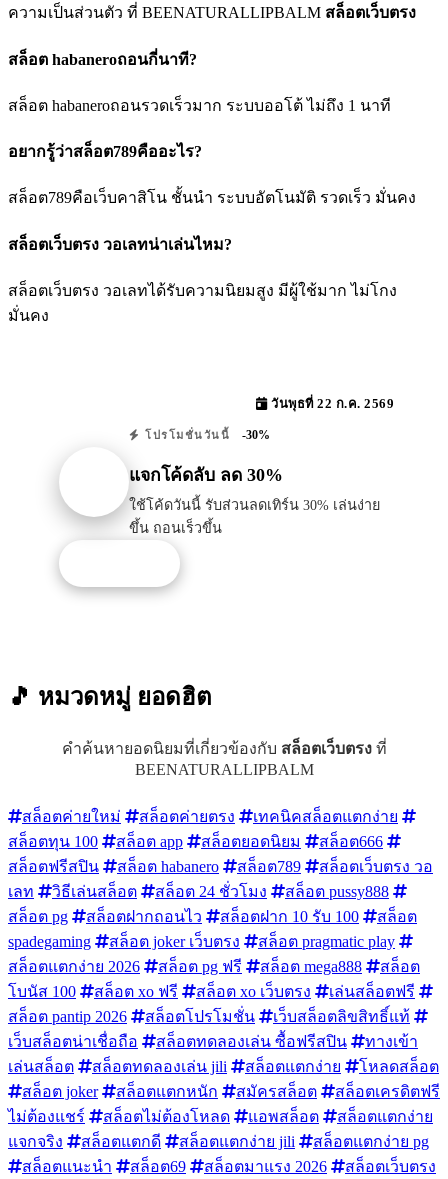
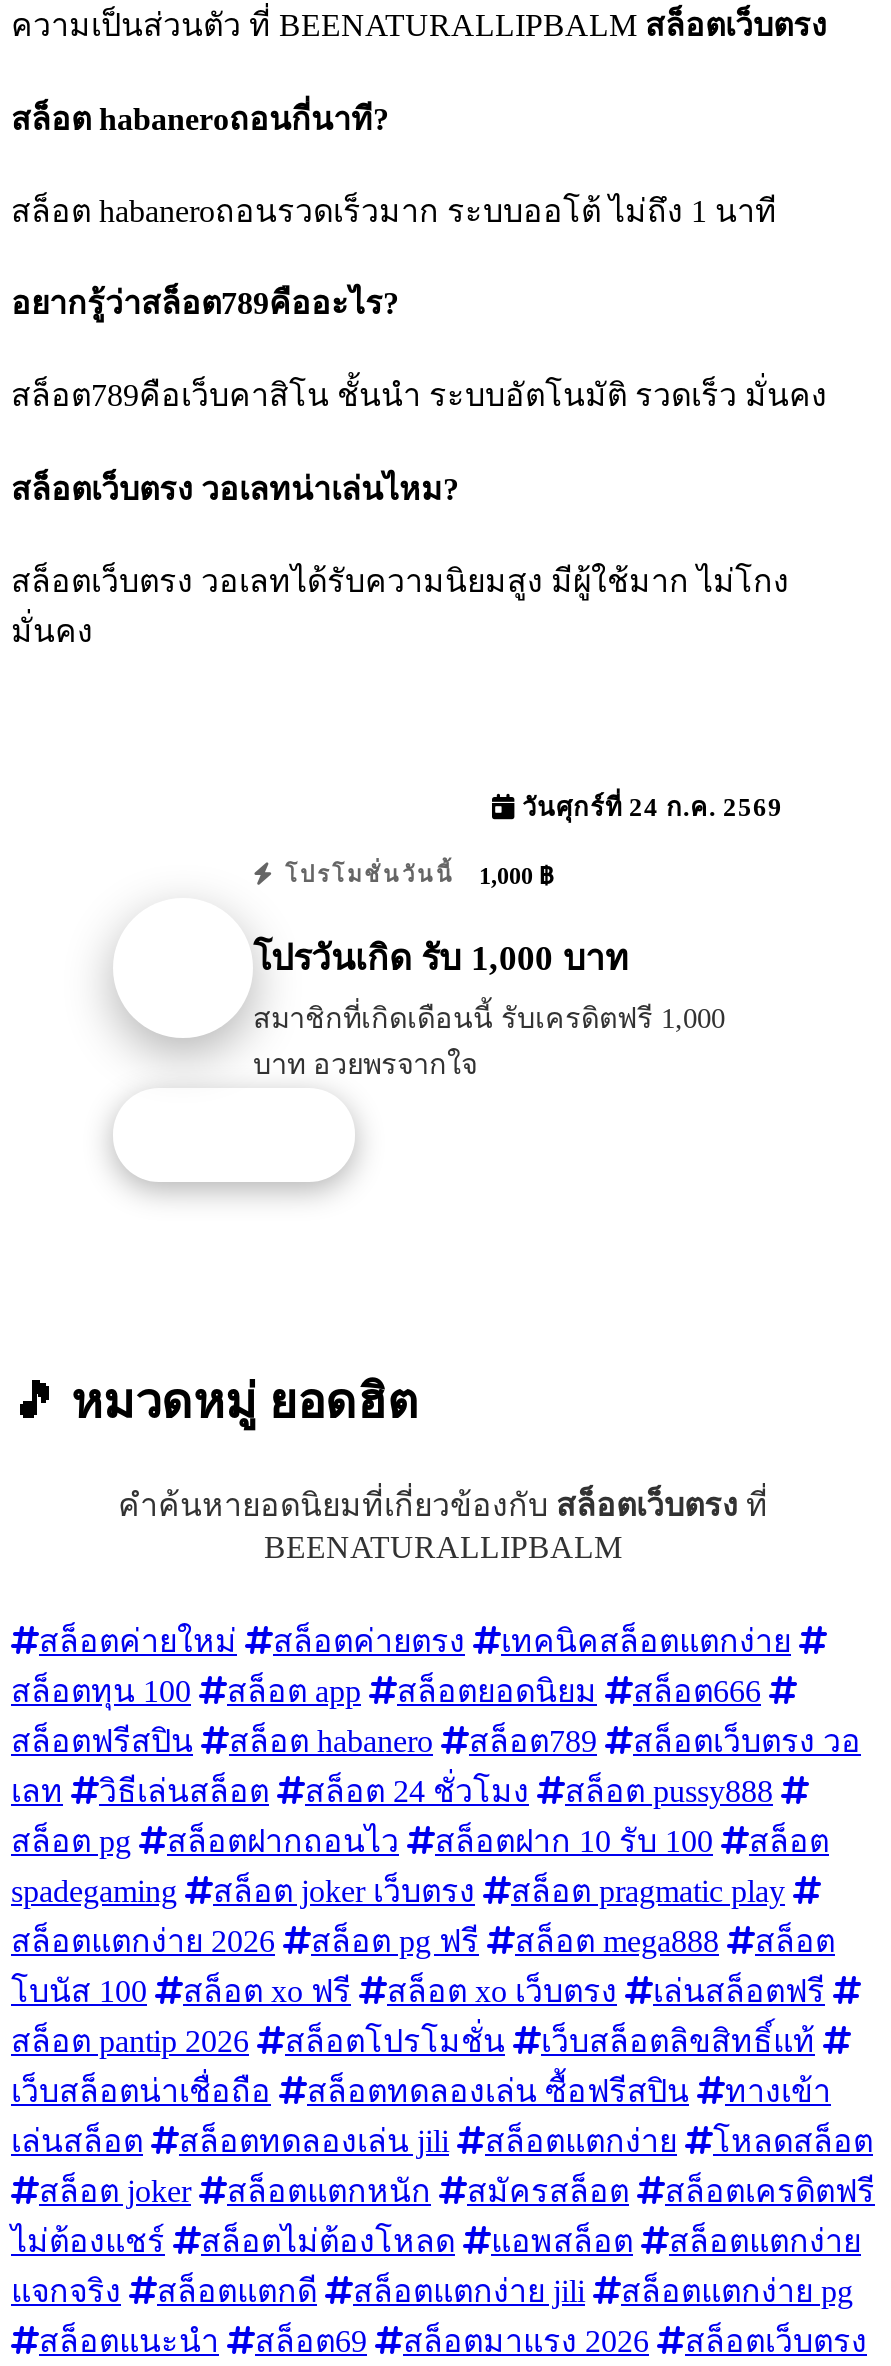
- วันพุธที่ 22 ก.ค. 2569
+ วันศุกร์ที่ 24 ก.ค. 2569

- โปรโมชั่นวันนี้ -30%
+ โปรโมชั่นวันนี้ 1,000 ฿

- แจกโค้ดลับ ลด 30%
+ โปรวันเกิด รับ 1,000 บาท

- ใช้โค้ดวันนี้ รับส่วนลดเทิร์น 30% เล่นง่าย
- ขึ้น ถอนเร็วขึ้น
+ สมาชิกที่เกิดเดือนนี้ รับเครดิตฟรี 1,000
+ บาท อวยพรจากใจ
